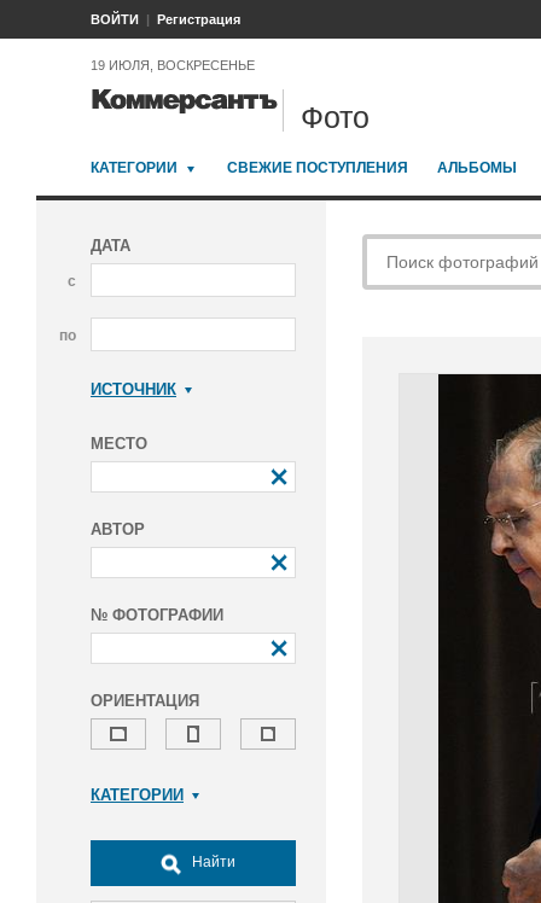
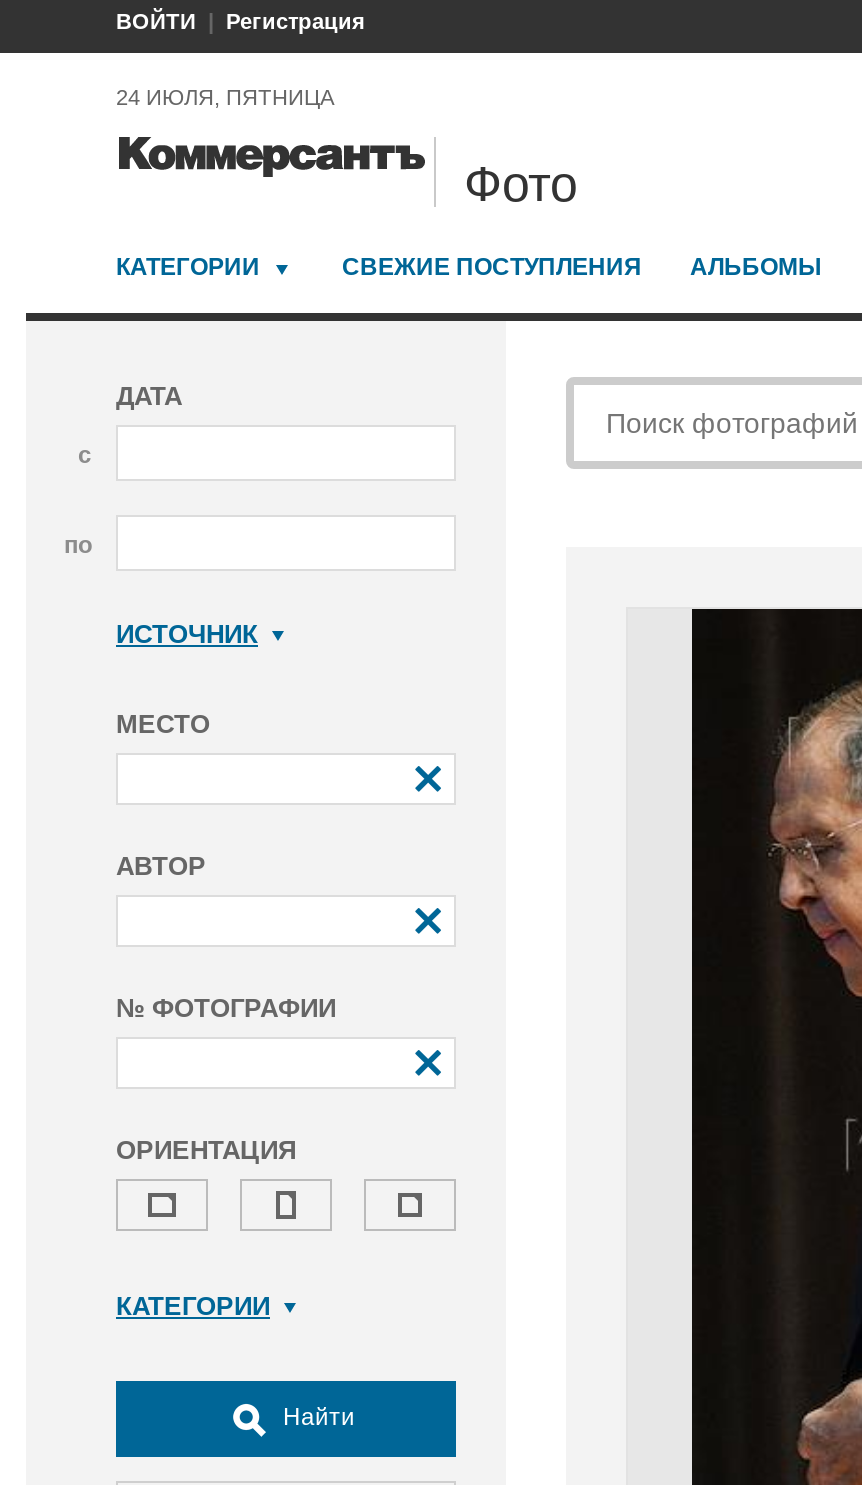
- 19 ИЮЛЯ, ВОСКРЕСЕНЬЕ
+ 24 ИЮЛЯ, ПЯТНИЦА
